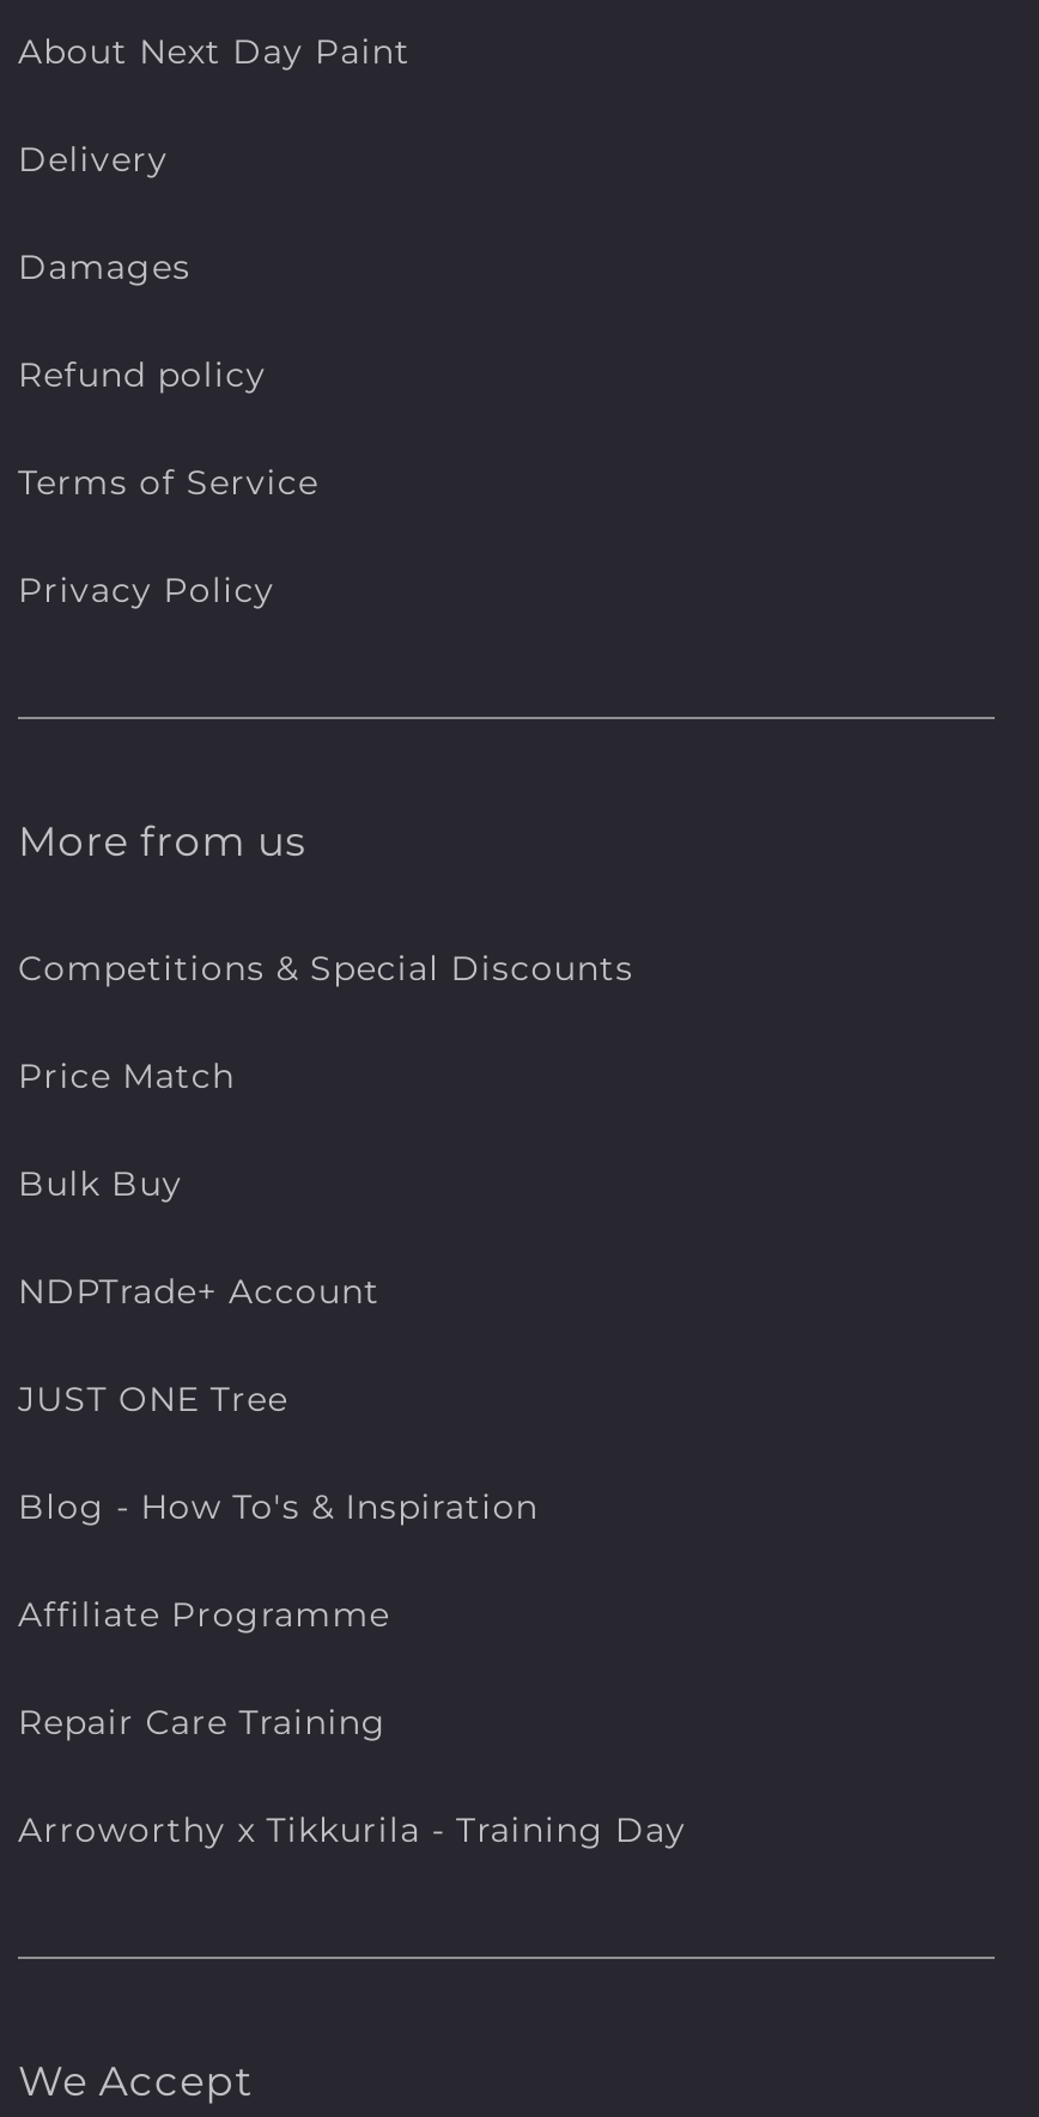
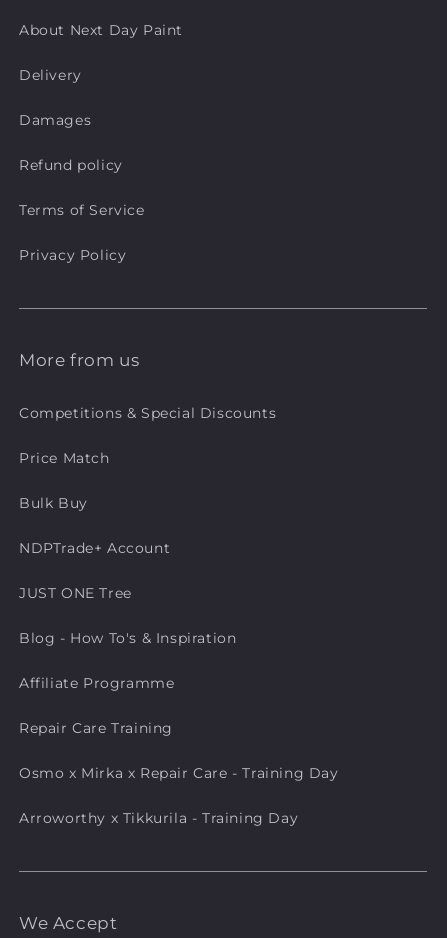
+ Osmo x Mirka x Repair Care - Training Day
